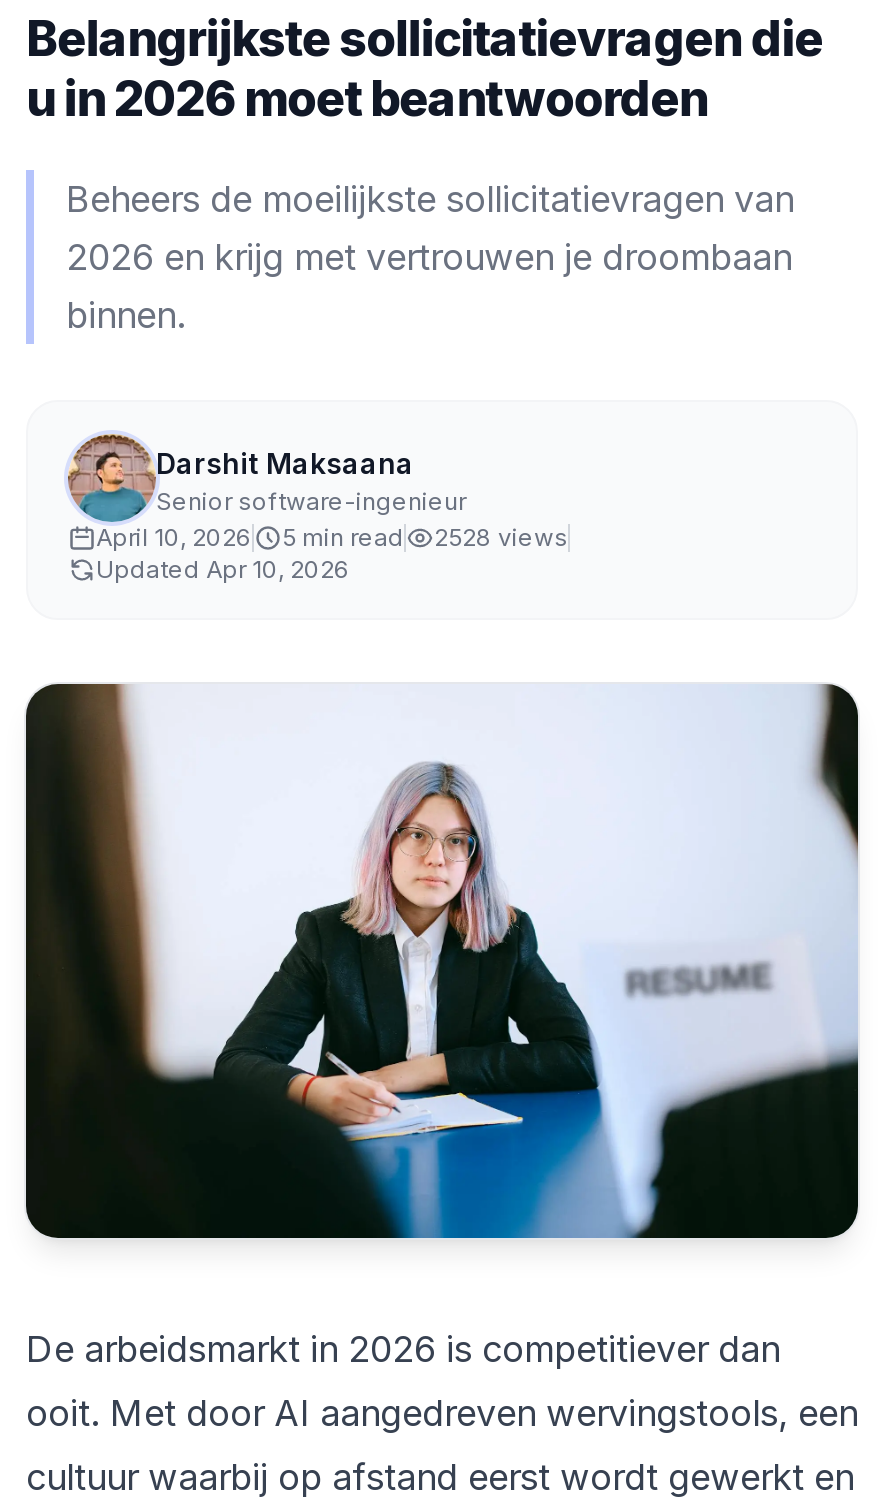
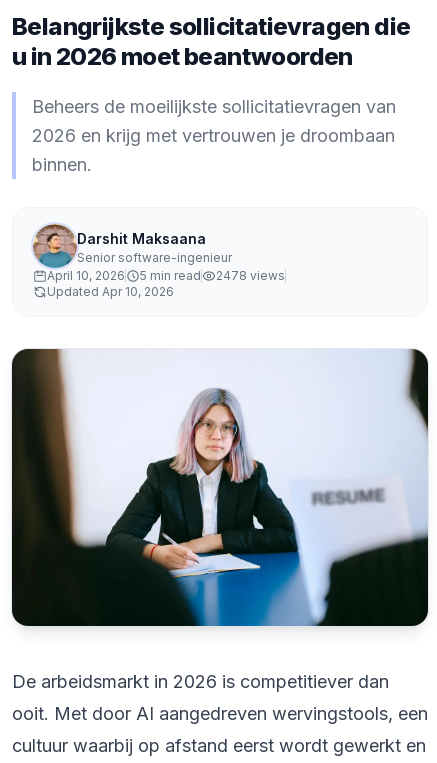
- April 10, 2026 5 min read 2528 views
+ April 10, 2026 5 min read 2478 views
